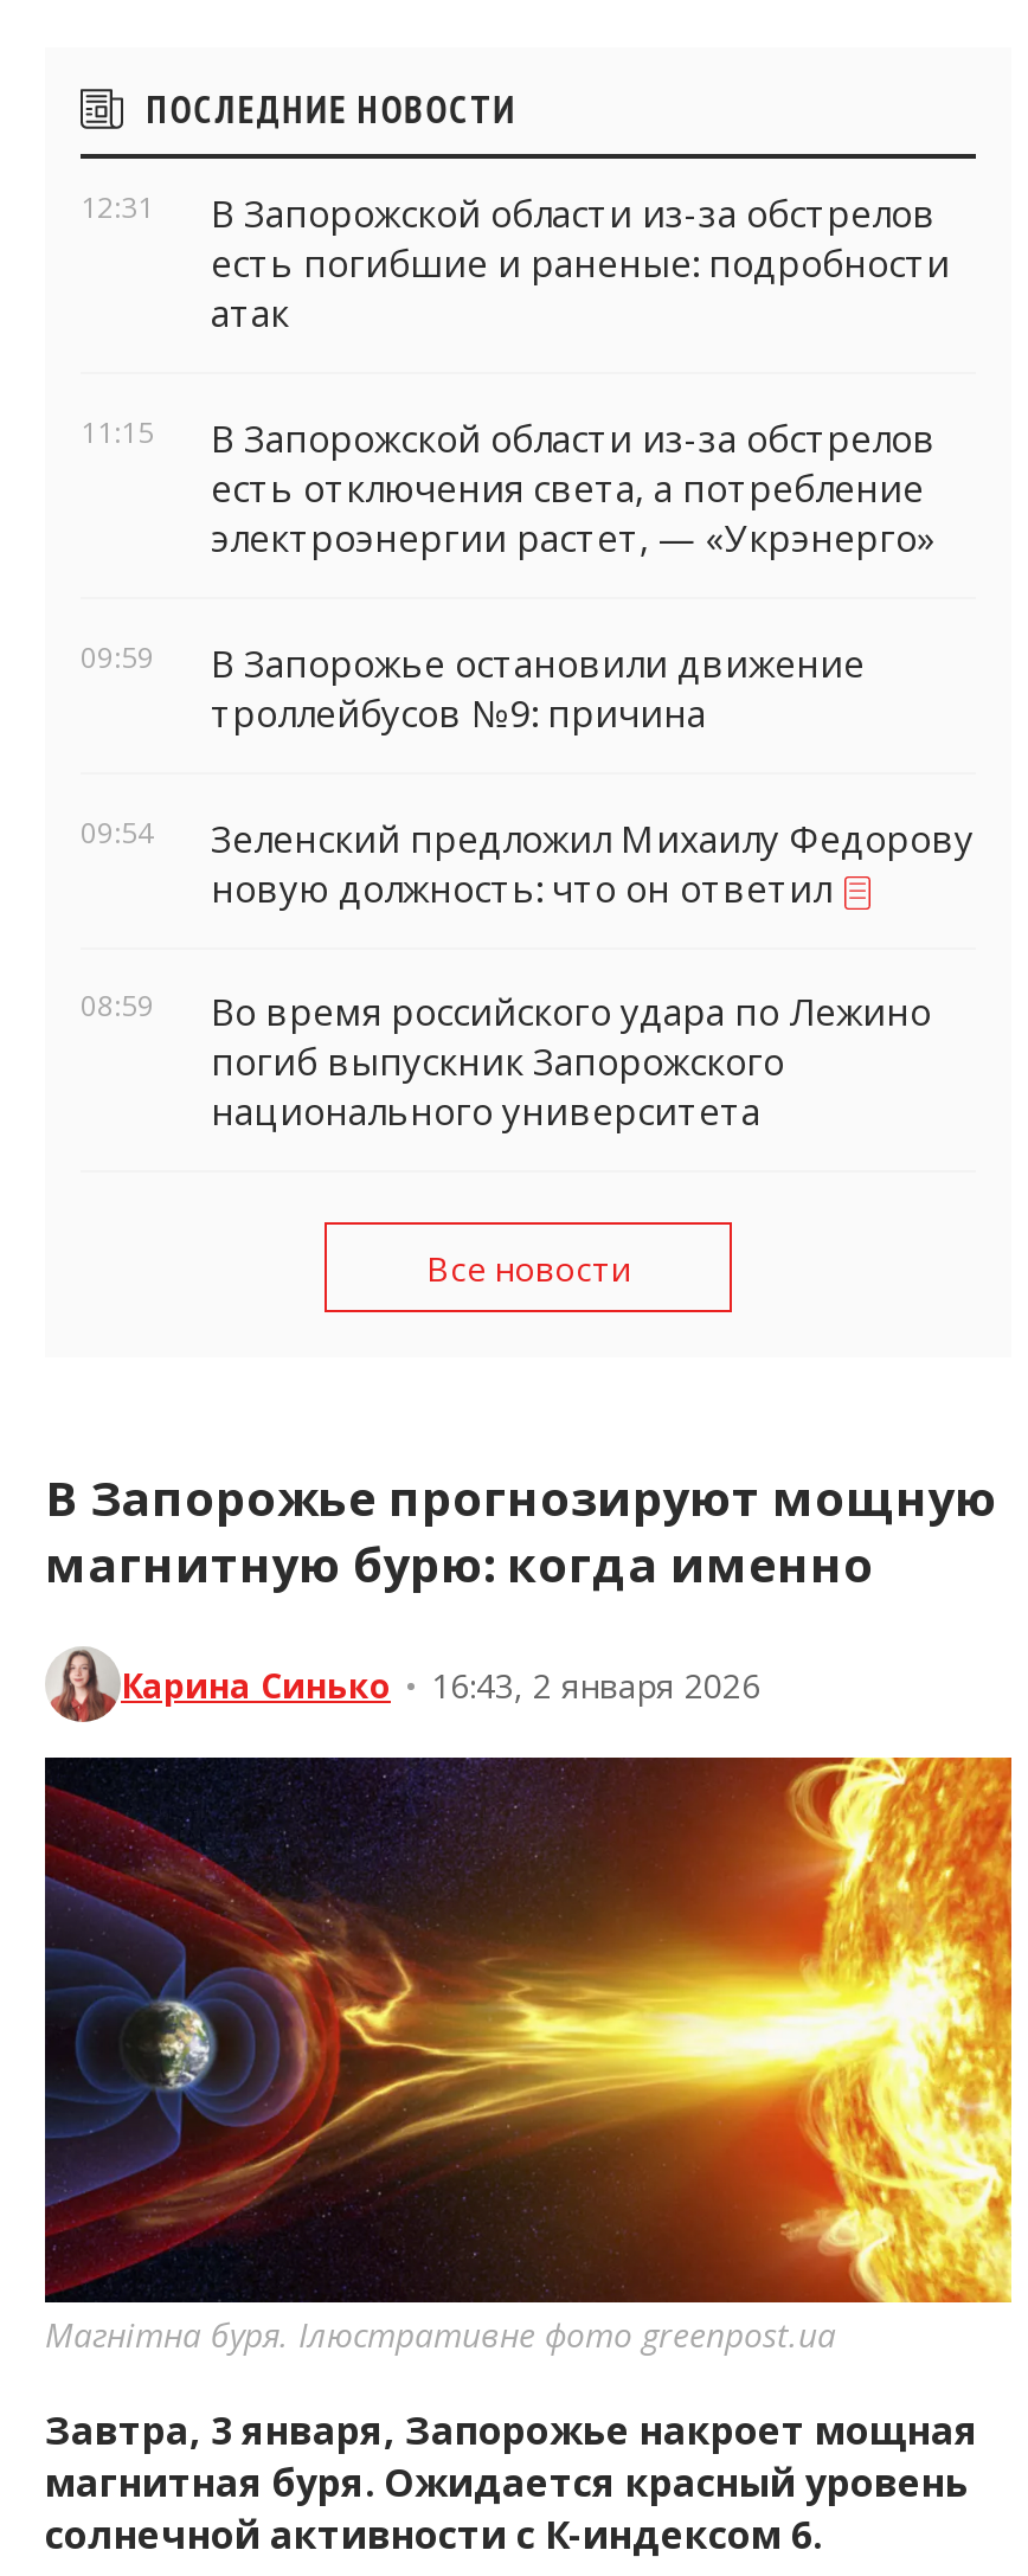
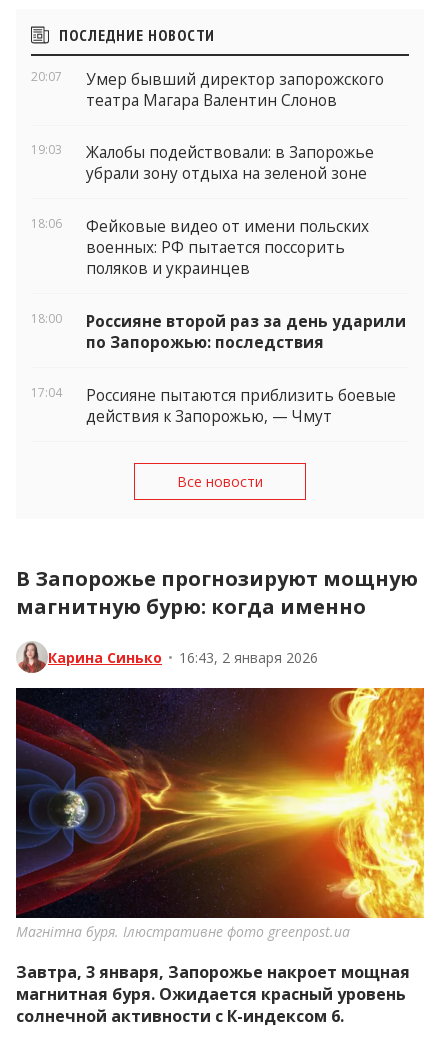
- 12:31
- В Запорожской области из-за обстрелов
- есть погибшие и раненые: подробности
- атак
+ 20:07
+ Умер бывший директор запорожского
+ театра Магара Валентин Слонов

- 11:15
- В Запорожской области из-за обстрелов
- есть отключения света, а потребление
- электроэнергии растет, — «Укрэнерго»
+ 19:03
+ Жалобы подействовали: в Запорожье
+ убрали зону отдыха на зеленой зоне

- 09:59
- В Запорожье остановили движение
- троллейбусов №9: причина
+ 18:06
+ Фейковые видео от имени польских
+ военных: РФ пытается поссорить
+ поляков и украинцев

- 09:54
- Зеленский предложил Михаилу Федорову
- новую должность: что он ответил
+ 18:00
+ Россияне второй раз за день ударили
+ по Запорожью: последствия

- 08:59
- Во время российского удара по Лежино
- погиб выпускник Запорожского
- национального университета
+ 17:04
+ Россияне пытаются приблизить боевые
+ действия к Запорожью, — Чмут
